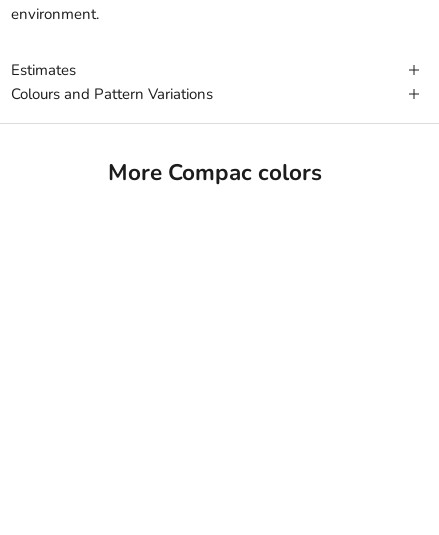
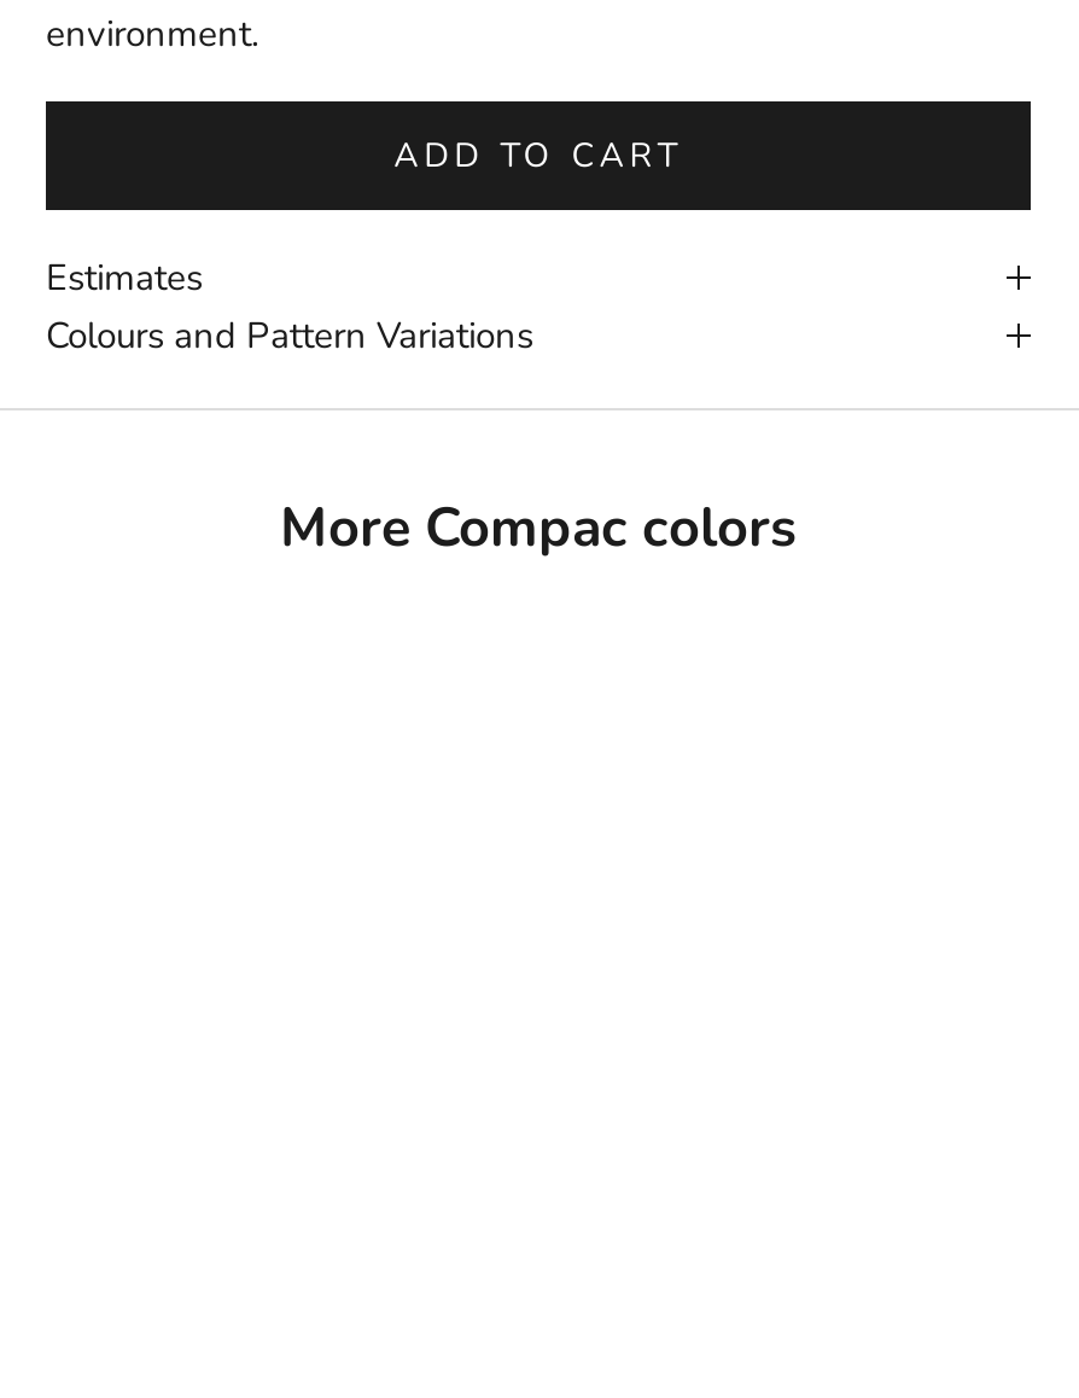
+ ADD TO CART
